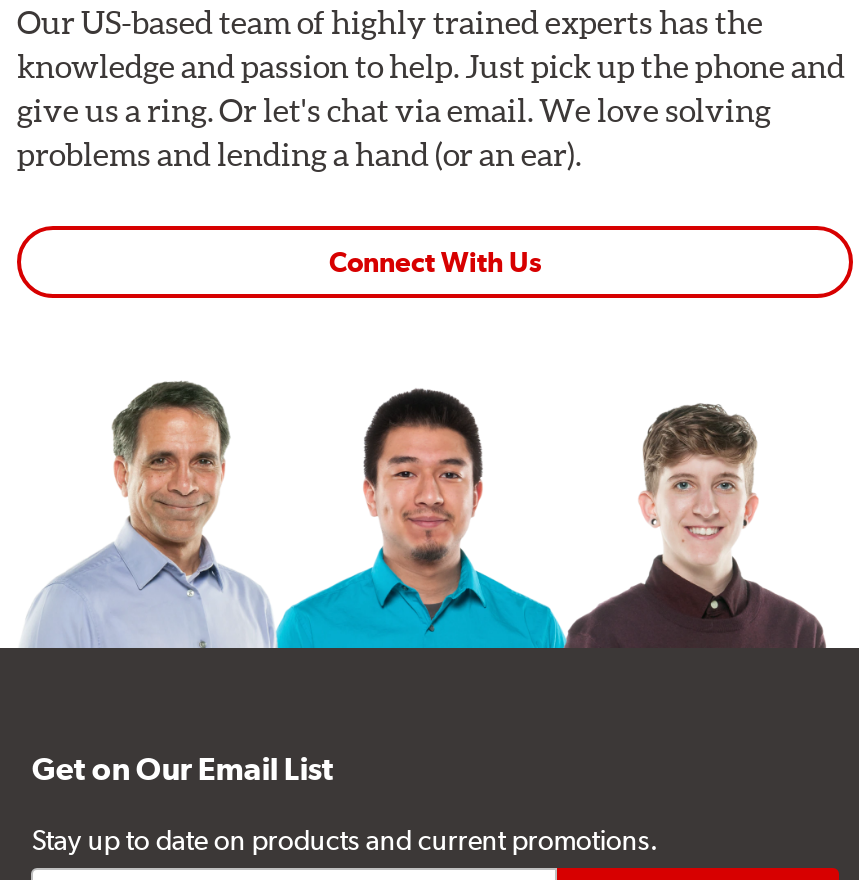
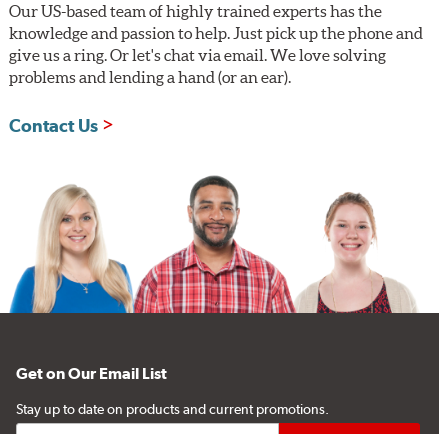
- Connect With Us
+ Contact Us

- [image]
+ [image]
